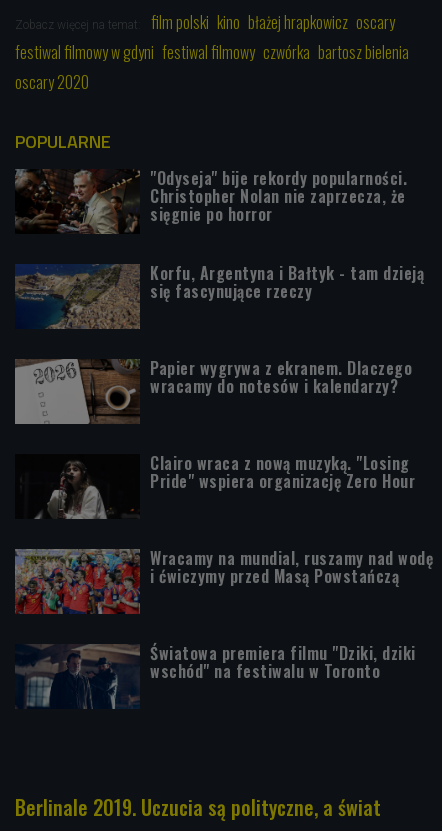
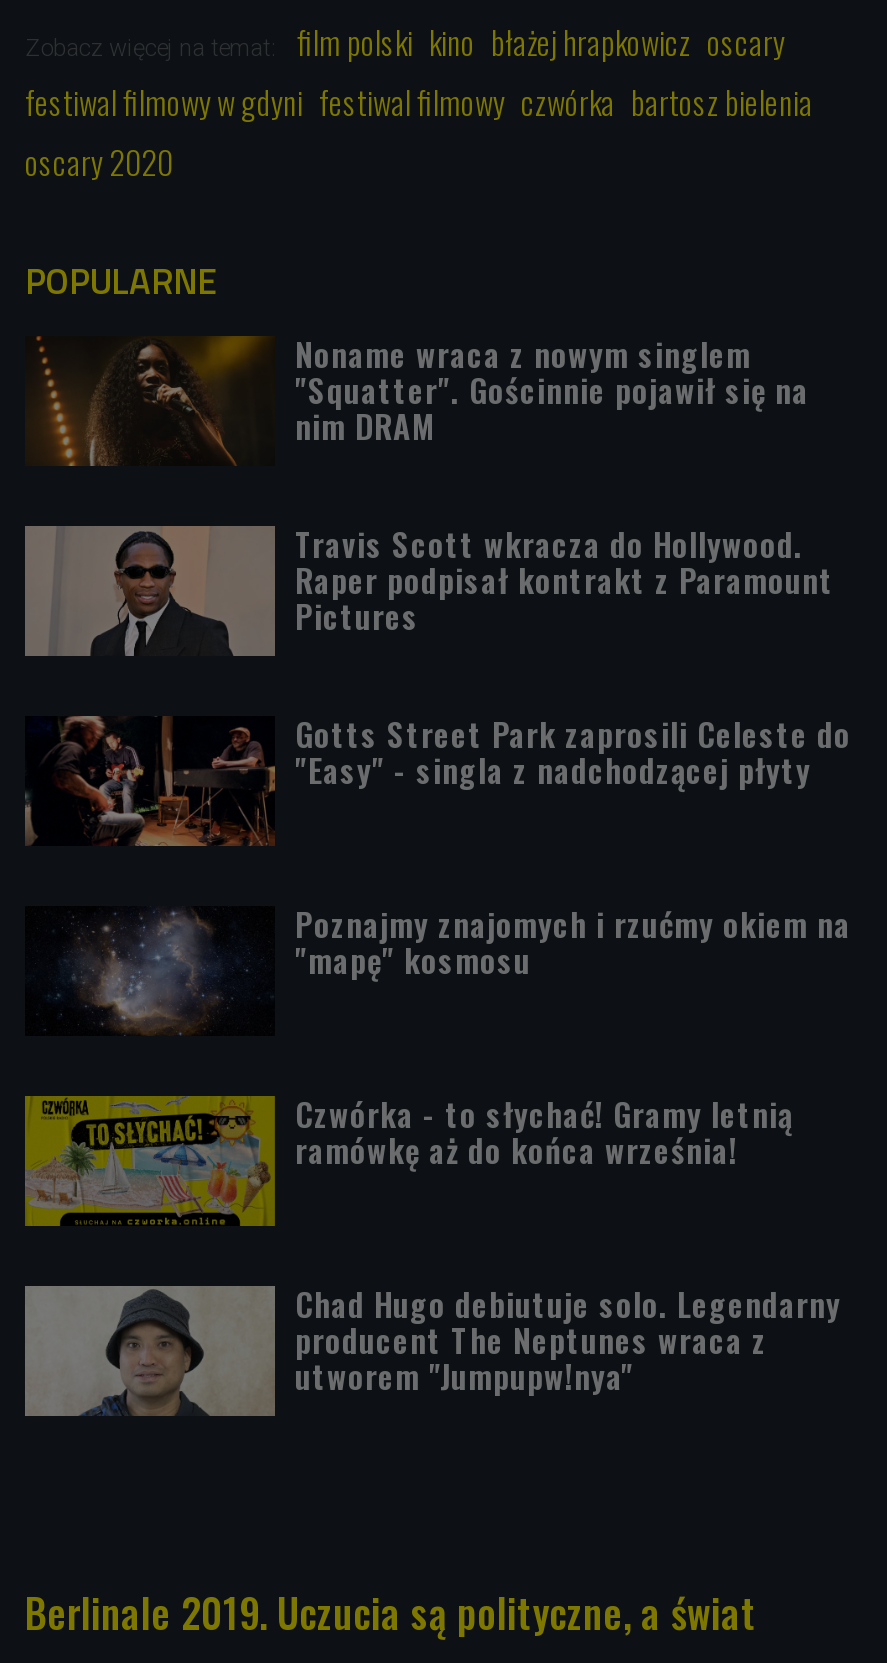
- [image]
- "Odyseja" bije rekordy popularności.
- Christopher Nolan nie zaprzecza, że
- sięgnie po horror
+ [image]
+ Noname wraca z nowym singlem
+ "Squatter". Gościnnie pojawił się na
+ nim DRAM

- [image]
- Korfu, Argentyna i Bałtyk - tam dzieją
- się fascynujące rzeczy
+ [image]
+ Travis Scott wkracza do Hollywood.
+ Raper podpisał kontrakt z Paramount
+ Pictures

- [image]
- Papier wygrywa z ekranem. Dlaczego
- wracamy do notesów i kalendarzy?
+ [image]
+ Gotts Street Park zaprosili Celeste do
+ "Easy" - singla z nadchodzącej płyty

- [image]
- Clairo wraca z nową muzyką. "Losing
- Pride" wspiera organizację Zero Hour
+ [image]
+ Poznajmy znajomych i rzućmy okiem na
+ "mapę" kosmosu

- [image]
- Wracamy na mundial, ruszamy nad wodę
- i ćwiczymy przed Masą Powstańczą
+ [image]
+ Czwórka - to słychać! Gramy letnią
+ ramówkę aż do końca września!

- [image]
- Światowa premiera filmu "Dziki, dziki
- wschód" na festiwalu w Toronto
+ [image]
+ Chad Hugo debiutuje solo. Legendarny
+ producent The Neptunes wraca z
+ utworem "Jumpupw!nya"
